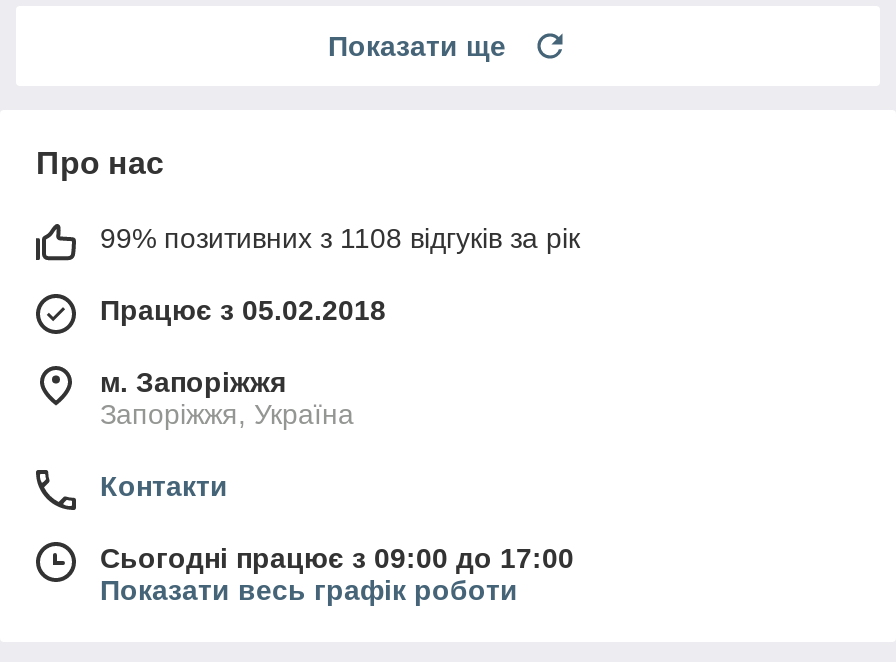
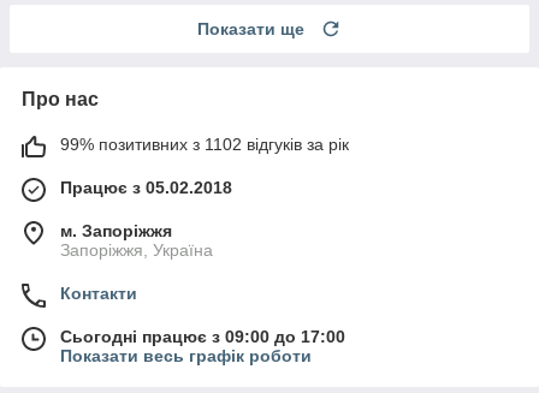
- 99% позитивних з 1108 відгуків за рік
+ 99% позитивних з 1102 відгуків за рік
